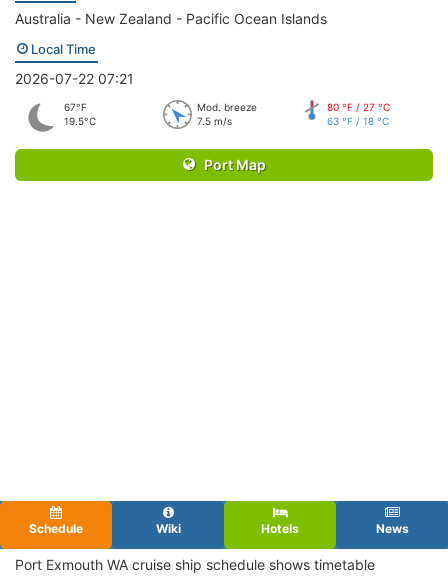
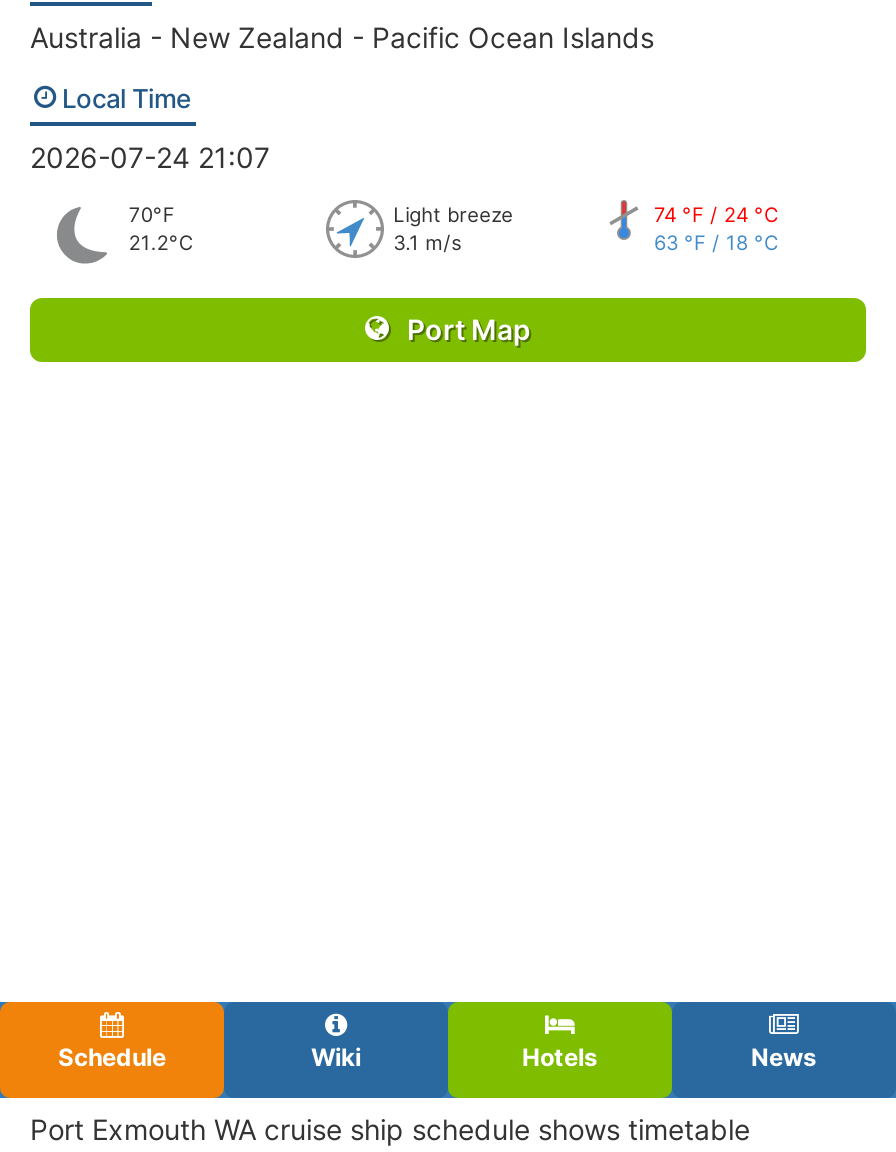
- 2026-07-22 07:21
+ 2026-07-24 21:07

- 67°F
- 19.5°C
+ 70°F
+ 21.2°C

- Mod. breeze
- 7.5 m/s
+ Light breeze
+ 3.1 m/s

- 80 °F / 27 °C
+ 74 °F / 24 °C
